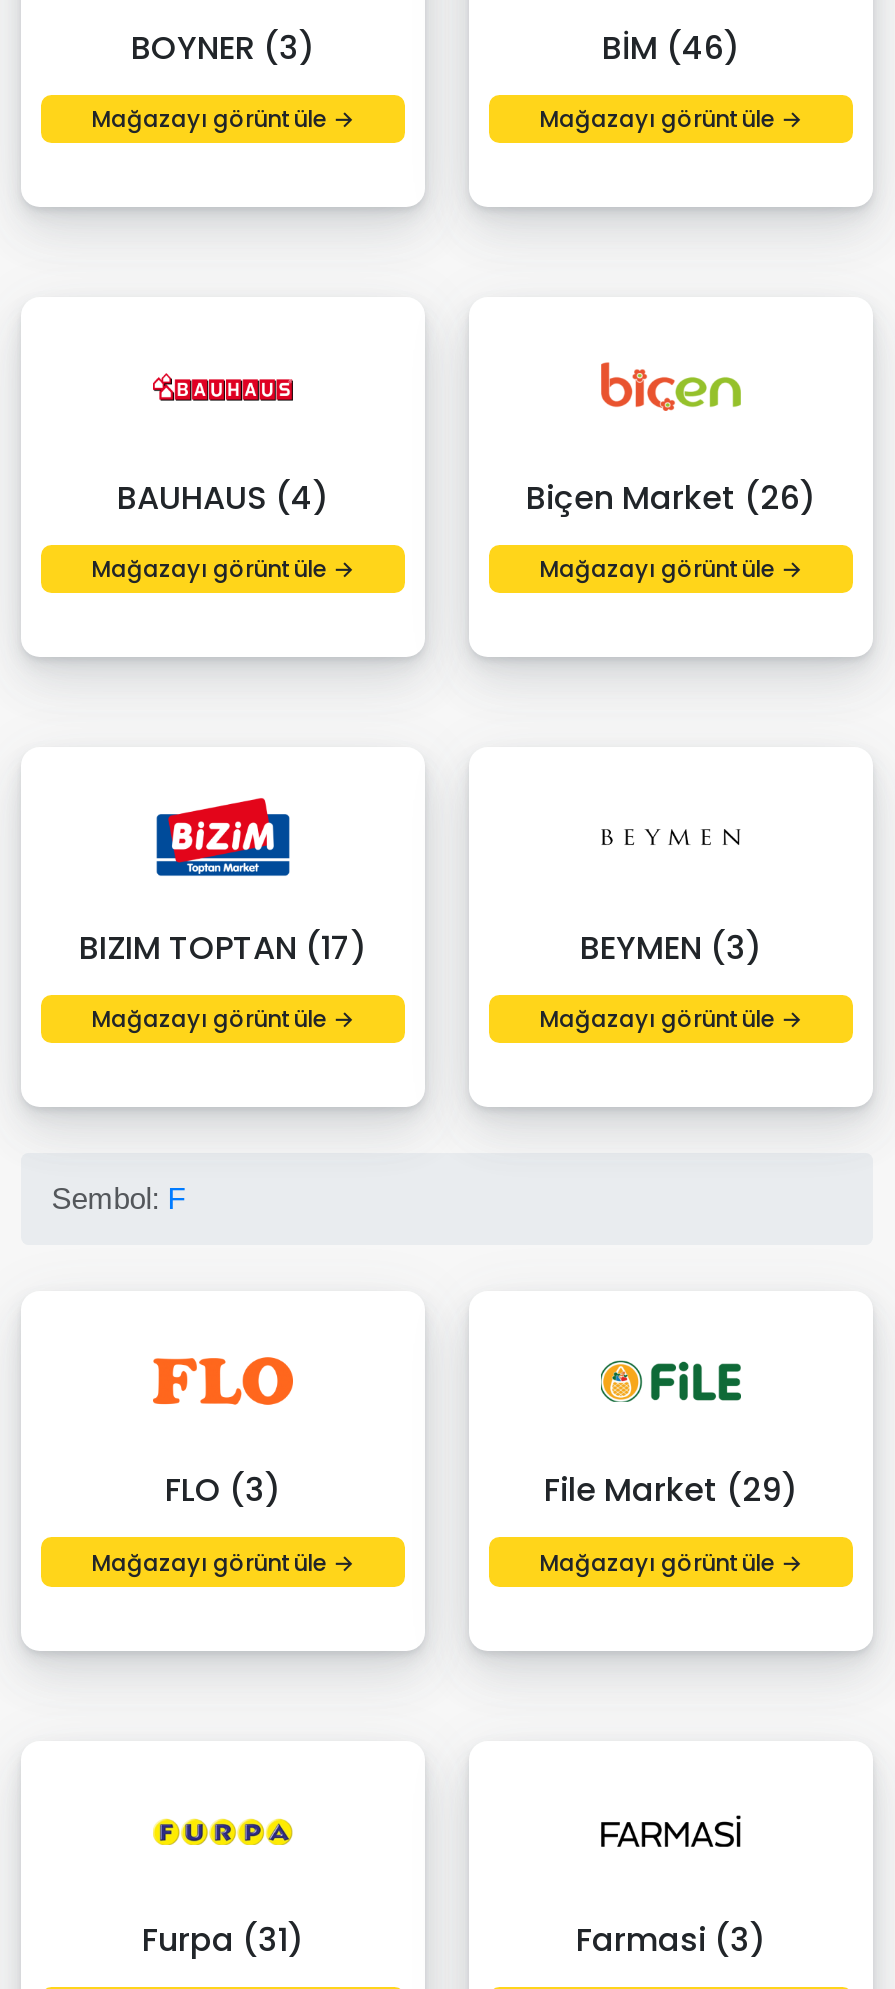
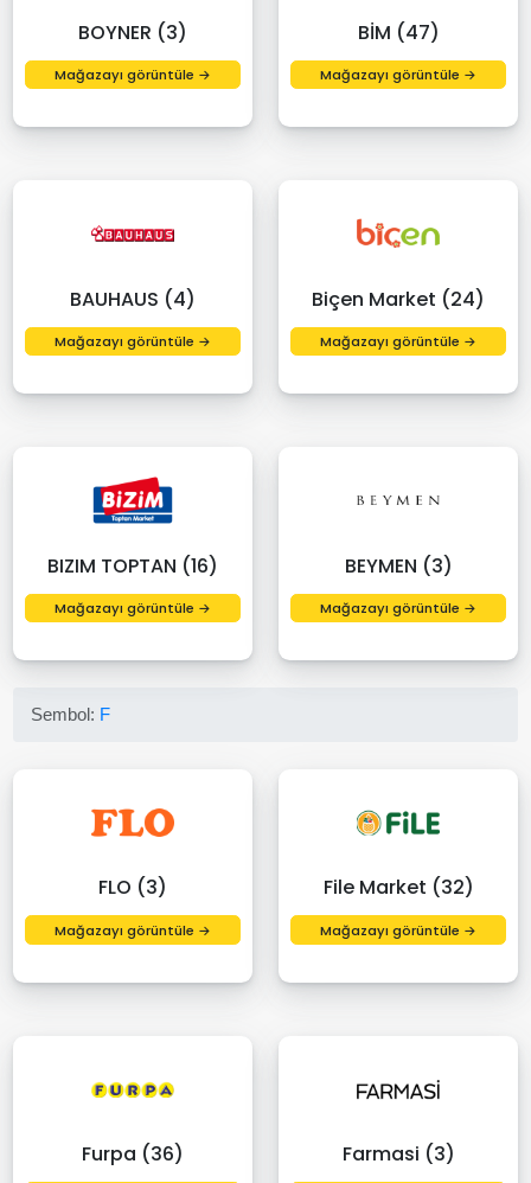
- BİM (46)
+ BİM (47)

- Biçen Market (26)
+ Biçen Market (24)

- BIZIM TOPTAN (17)
+ BIZIM TOPTAN (16)

- File Market (29)
+ File Market (32)

- Furpa (31)
+ Furpa (36)
